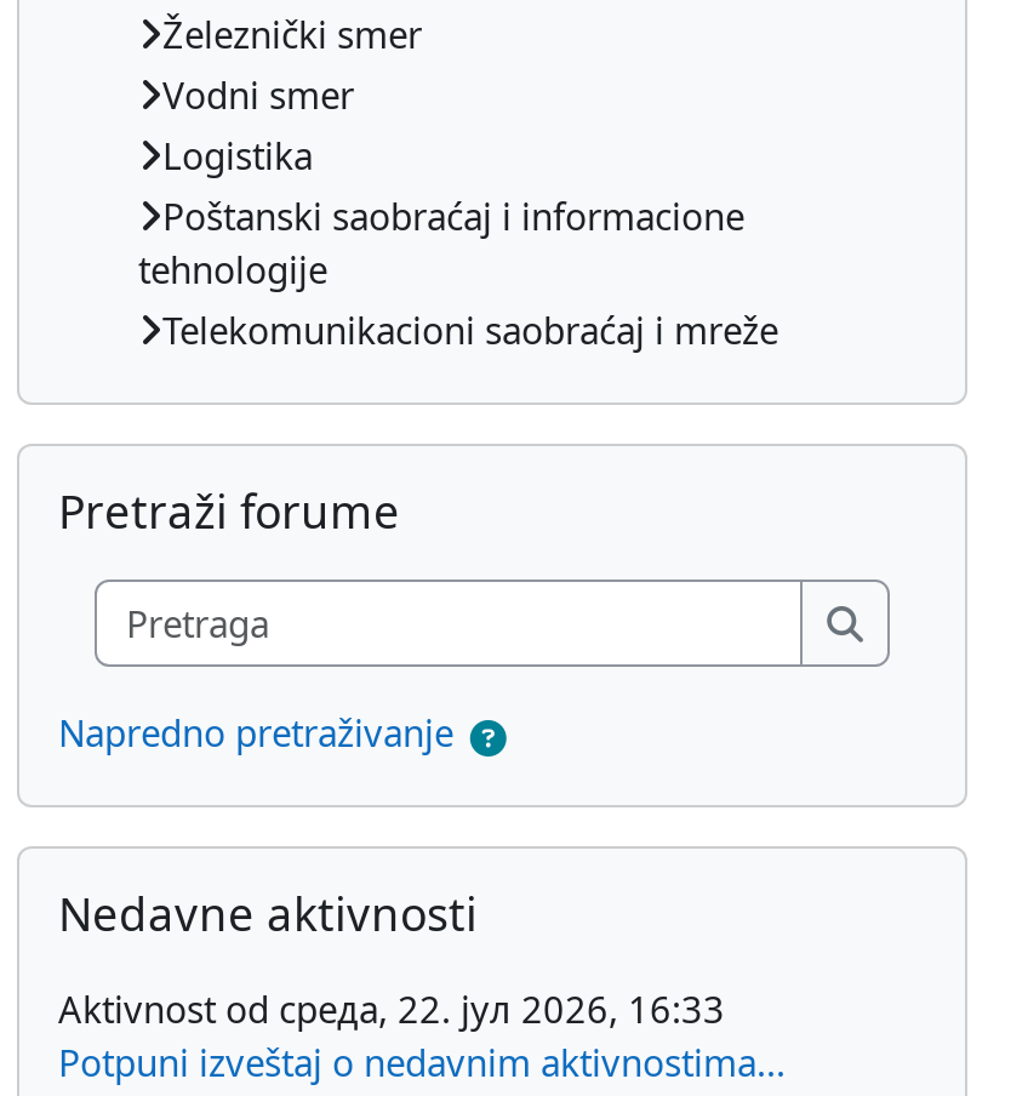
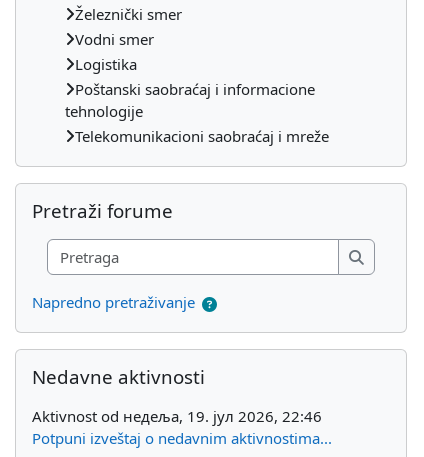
- Aktivnost od среда, 22. јул 2026, 16:33
+ Aktivnost od недеља, 19. јул 2026, 22:46
